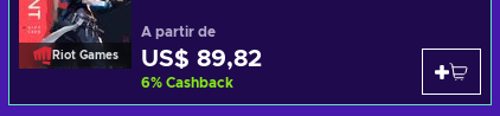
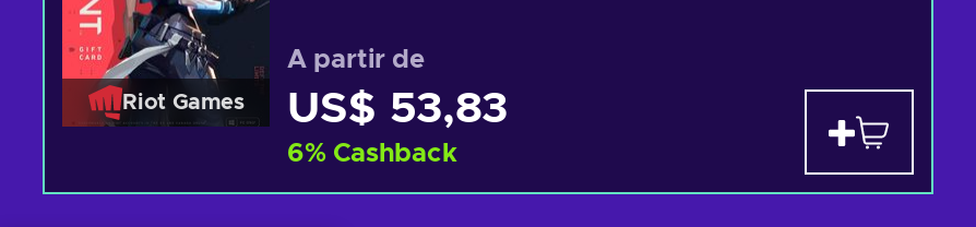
- Riot Games US$ 89,82
+ Riot Games US$ 53,83
